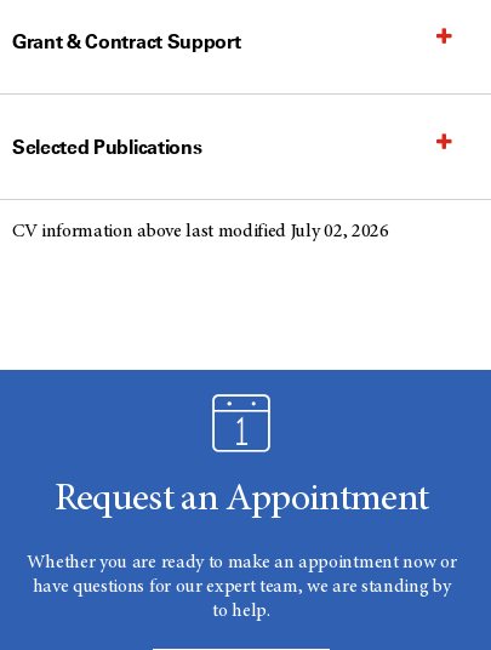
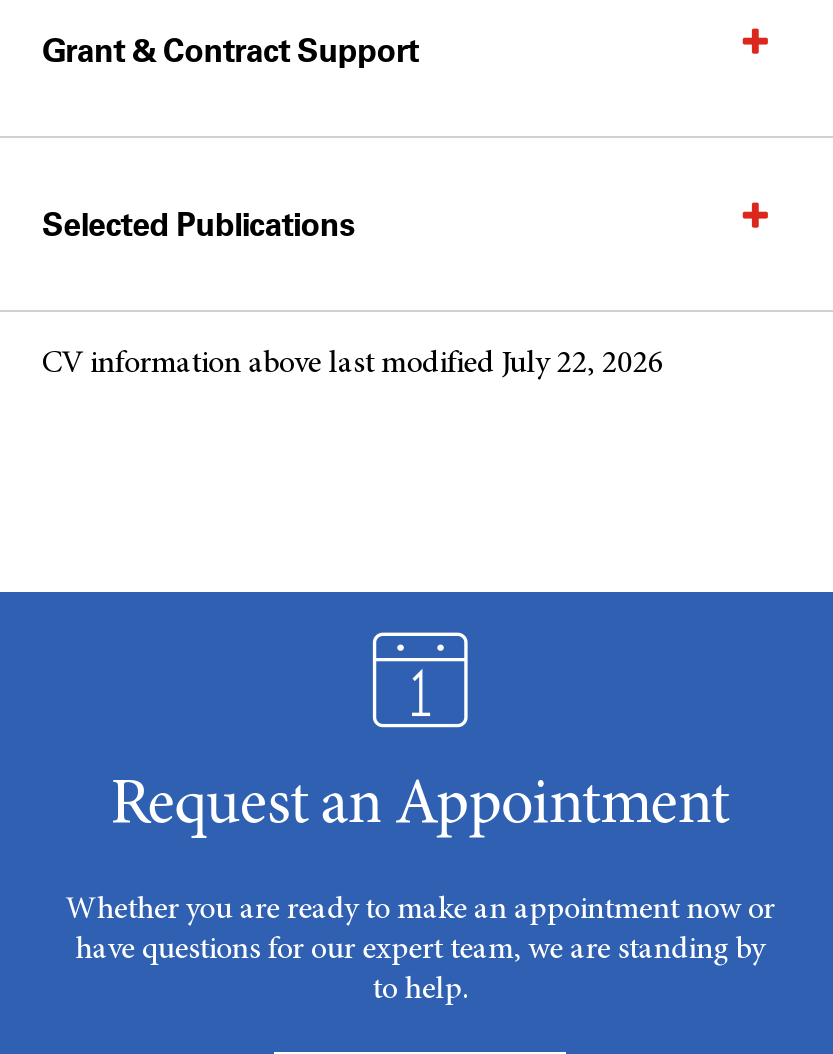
- CV information above last modified July 02, 2026
+ CV information above last modified July 22, 2026
